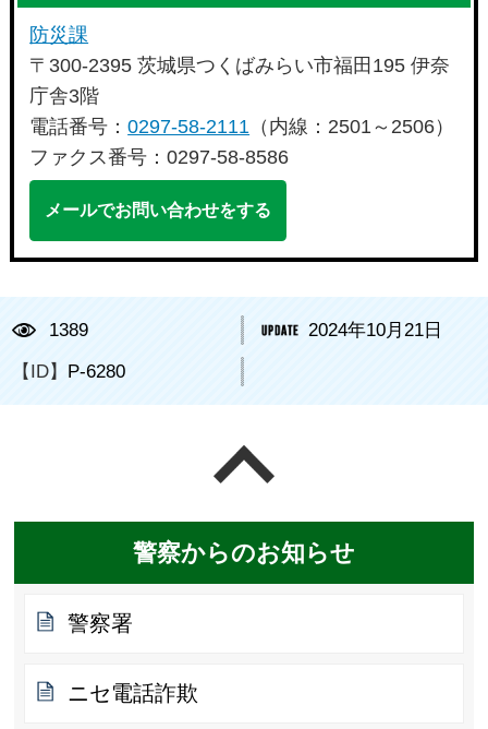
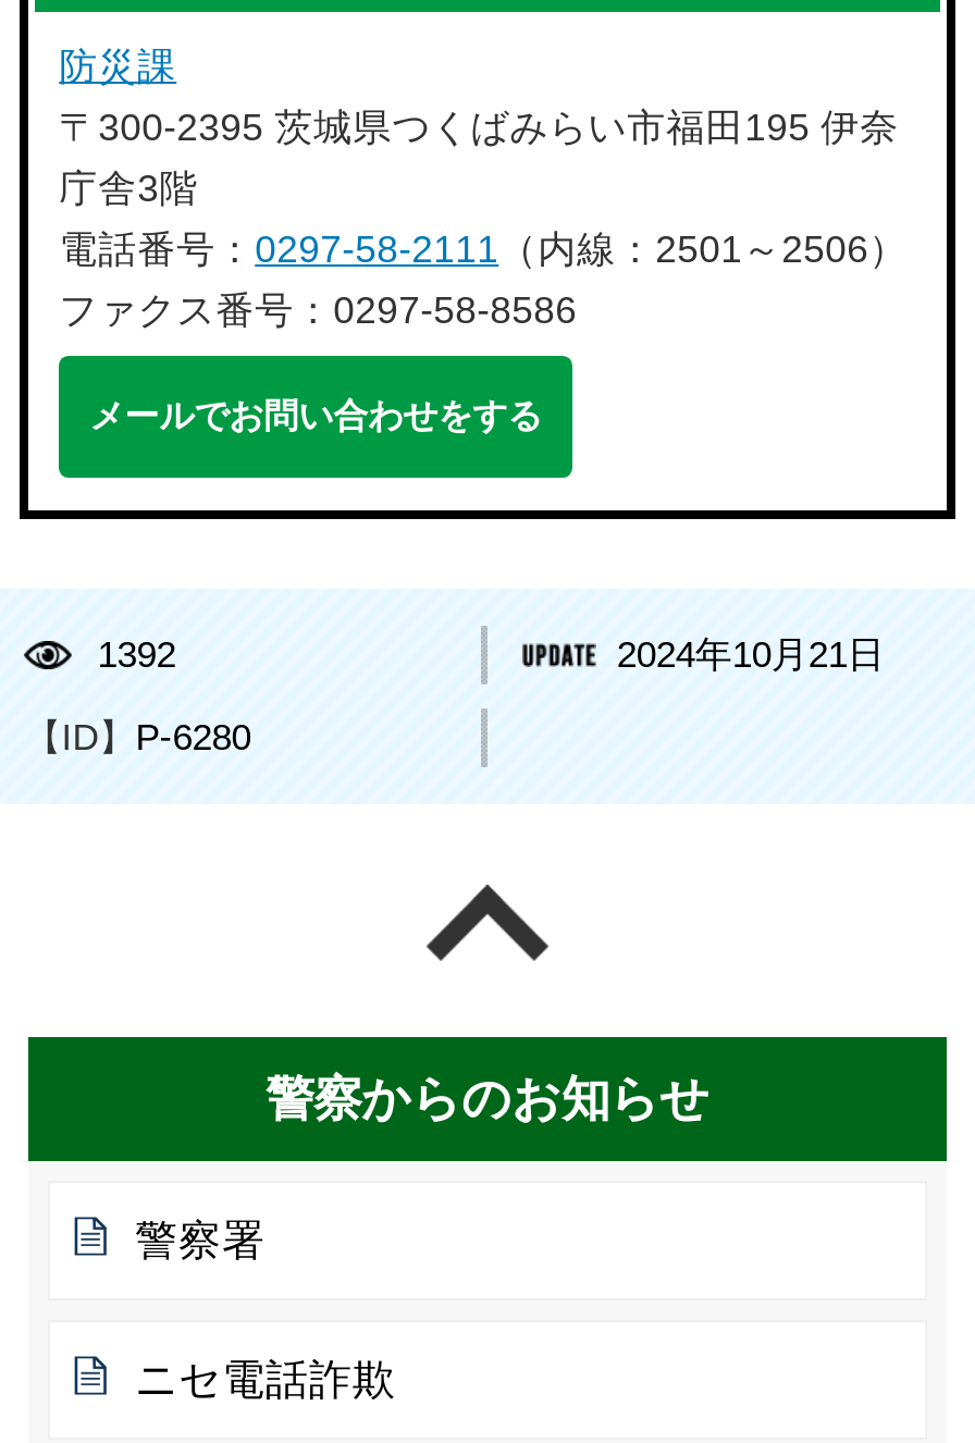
- 1389
+ 1392
